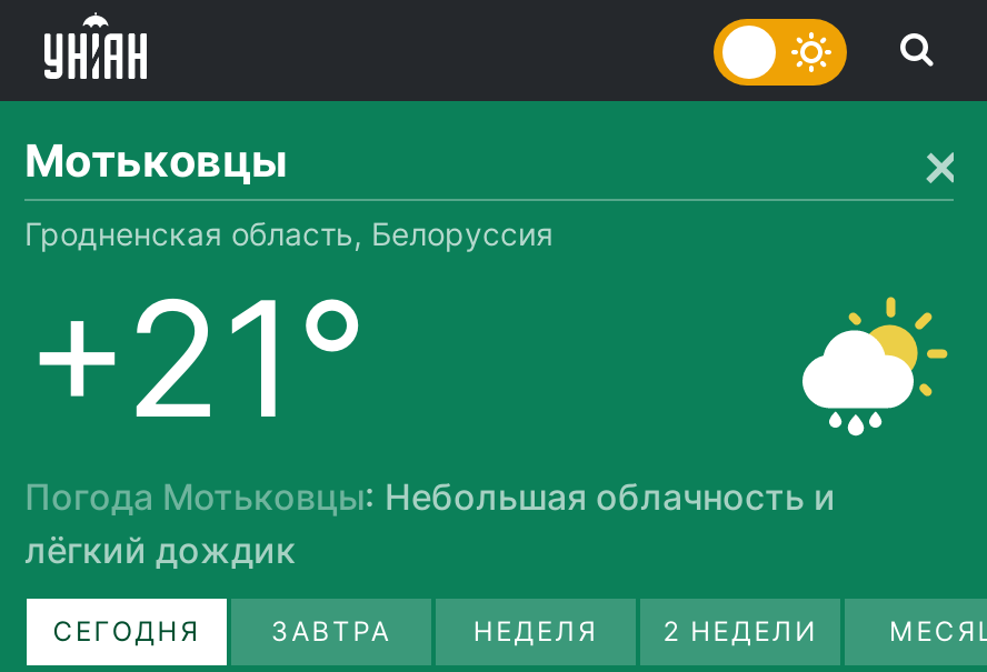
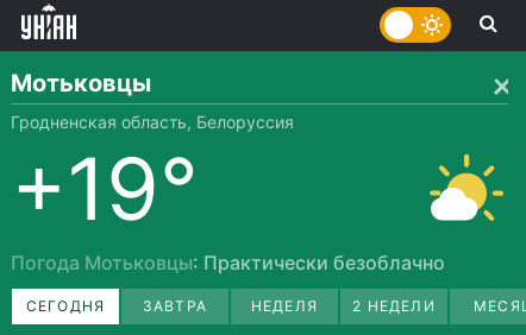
- [image]
- +21°
- Погода Мотьковцы: Небольшая облачность и
- лёгкий дождик
+ [image]
+ +19°
+ Погода Мотьковцы: Практически безоблачно
